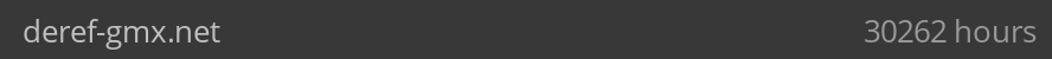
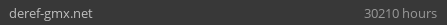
- 30262 hours
+ 30210 hours
